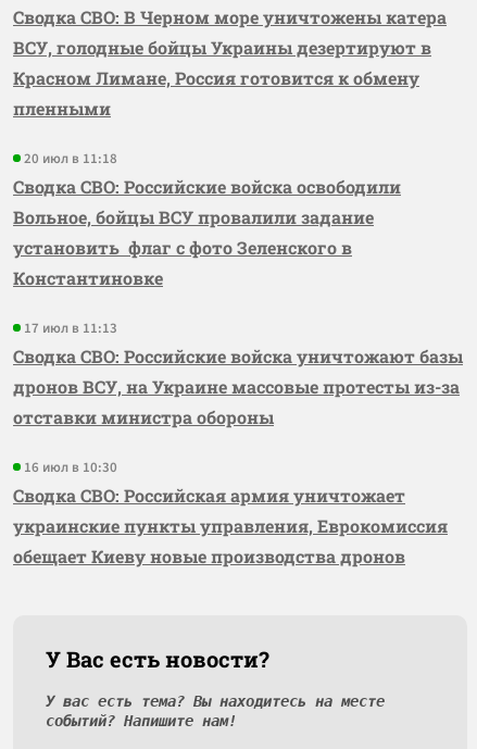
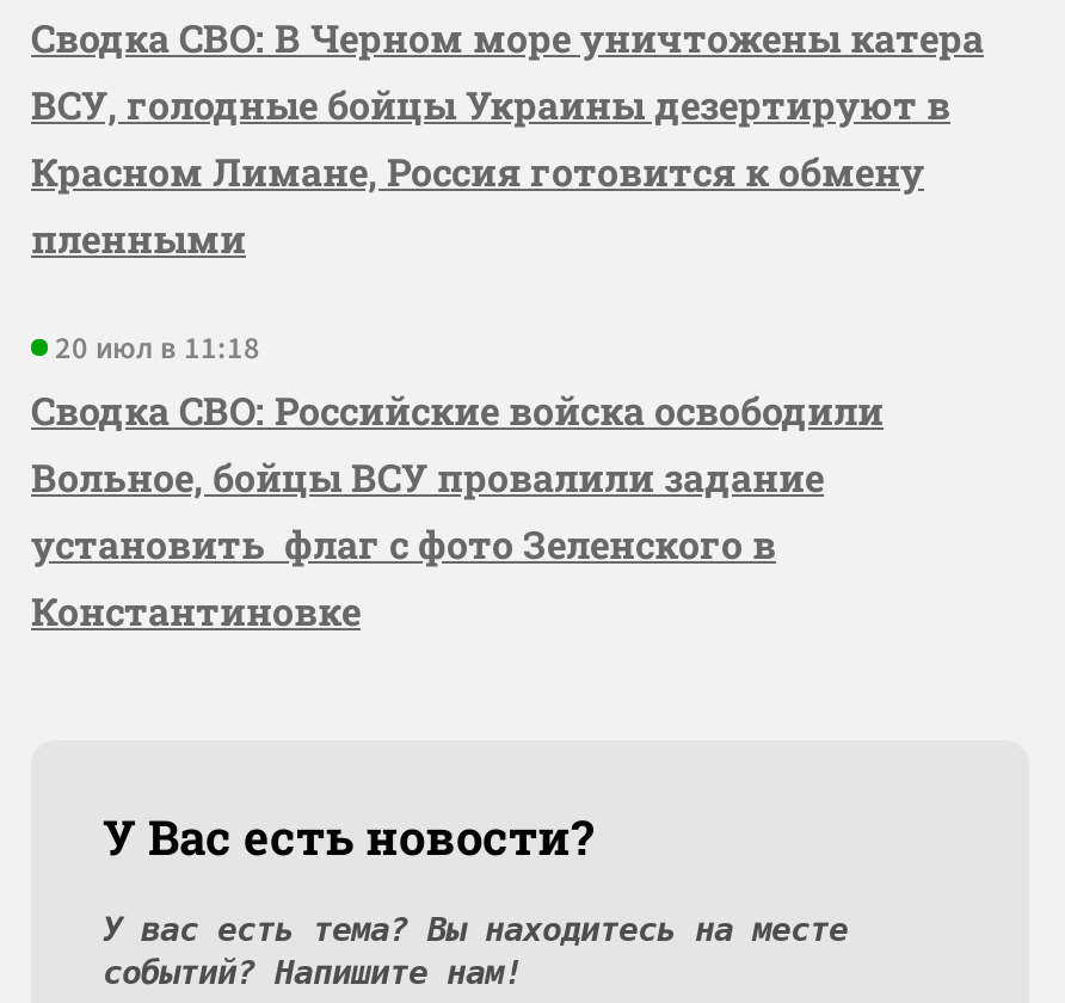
- 17 июл в 11:13
- Сводка СВО: Российские войска уничтожают базы
- дронов ВСУ, на Украине массовые протесты из-за
- отставки министра обороны
- 16 июл в 10:30
- Сводка СВО: Российская армия уничтожает
- украинские пункты управления, Еврокомиссия
- обещает Киеву новые производства дронов
